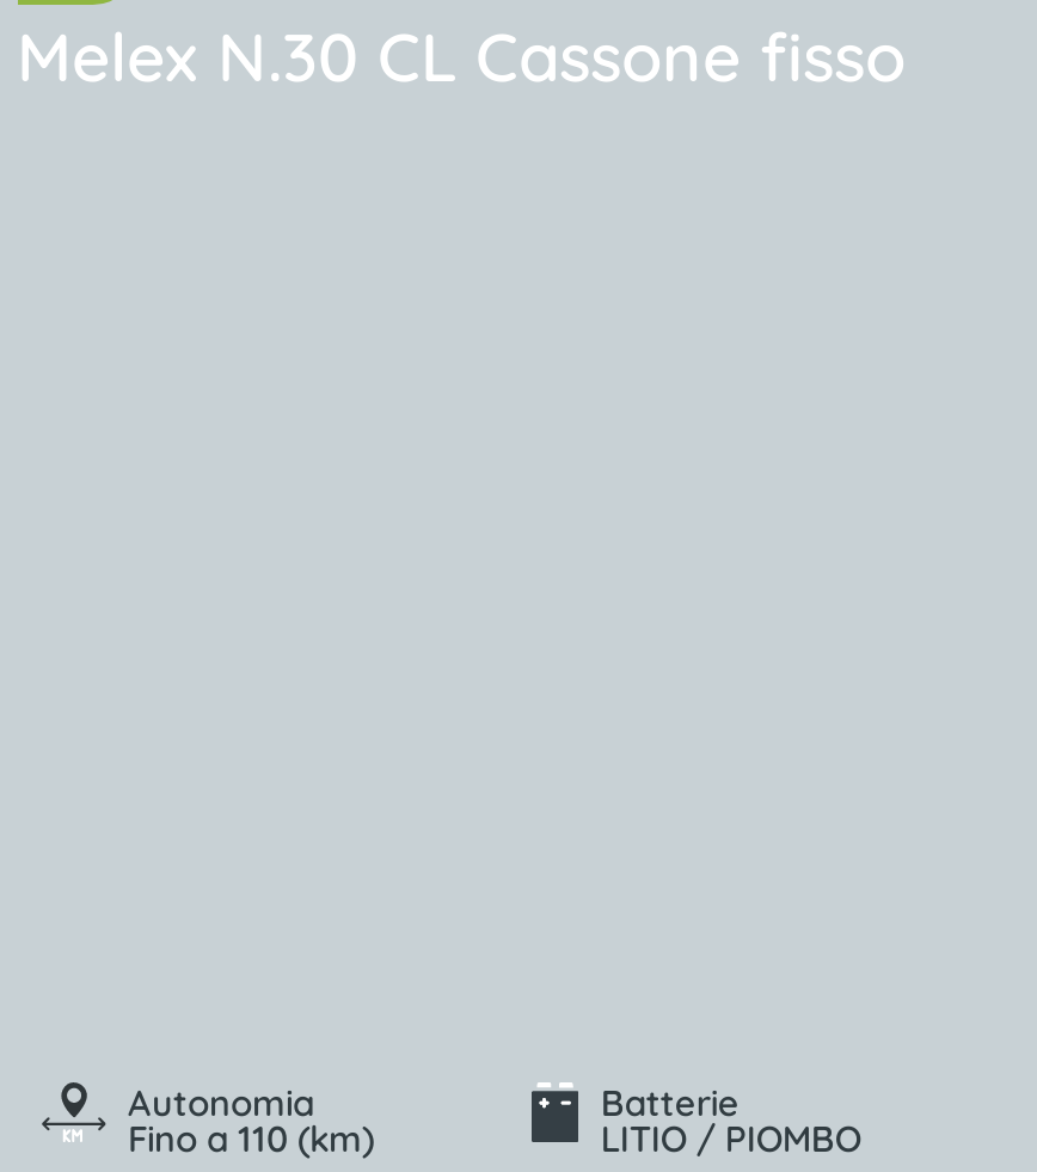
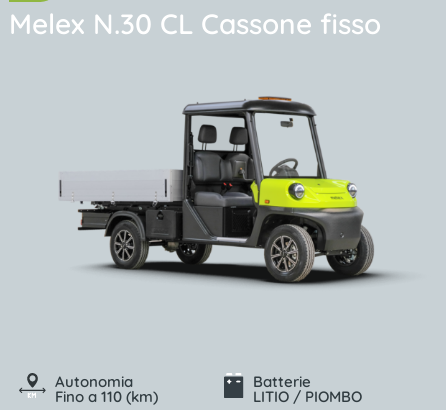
+ [image]
